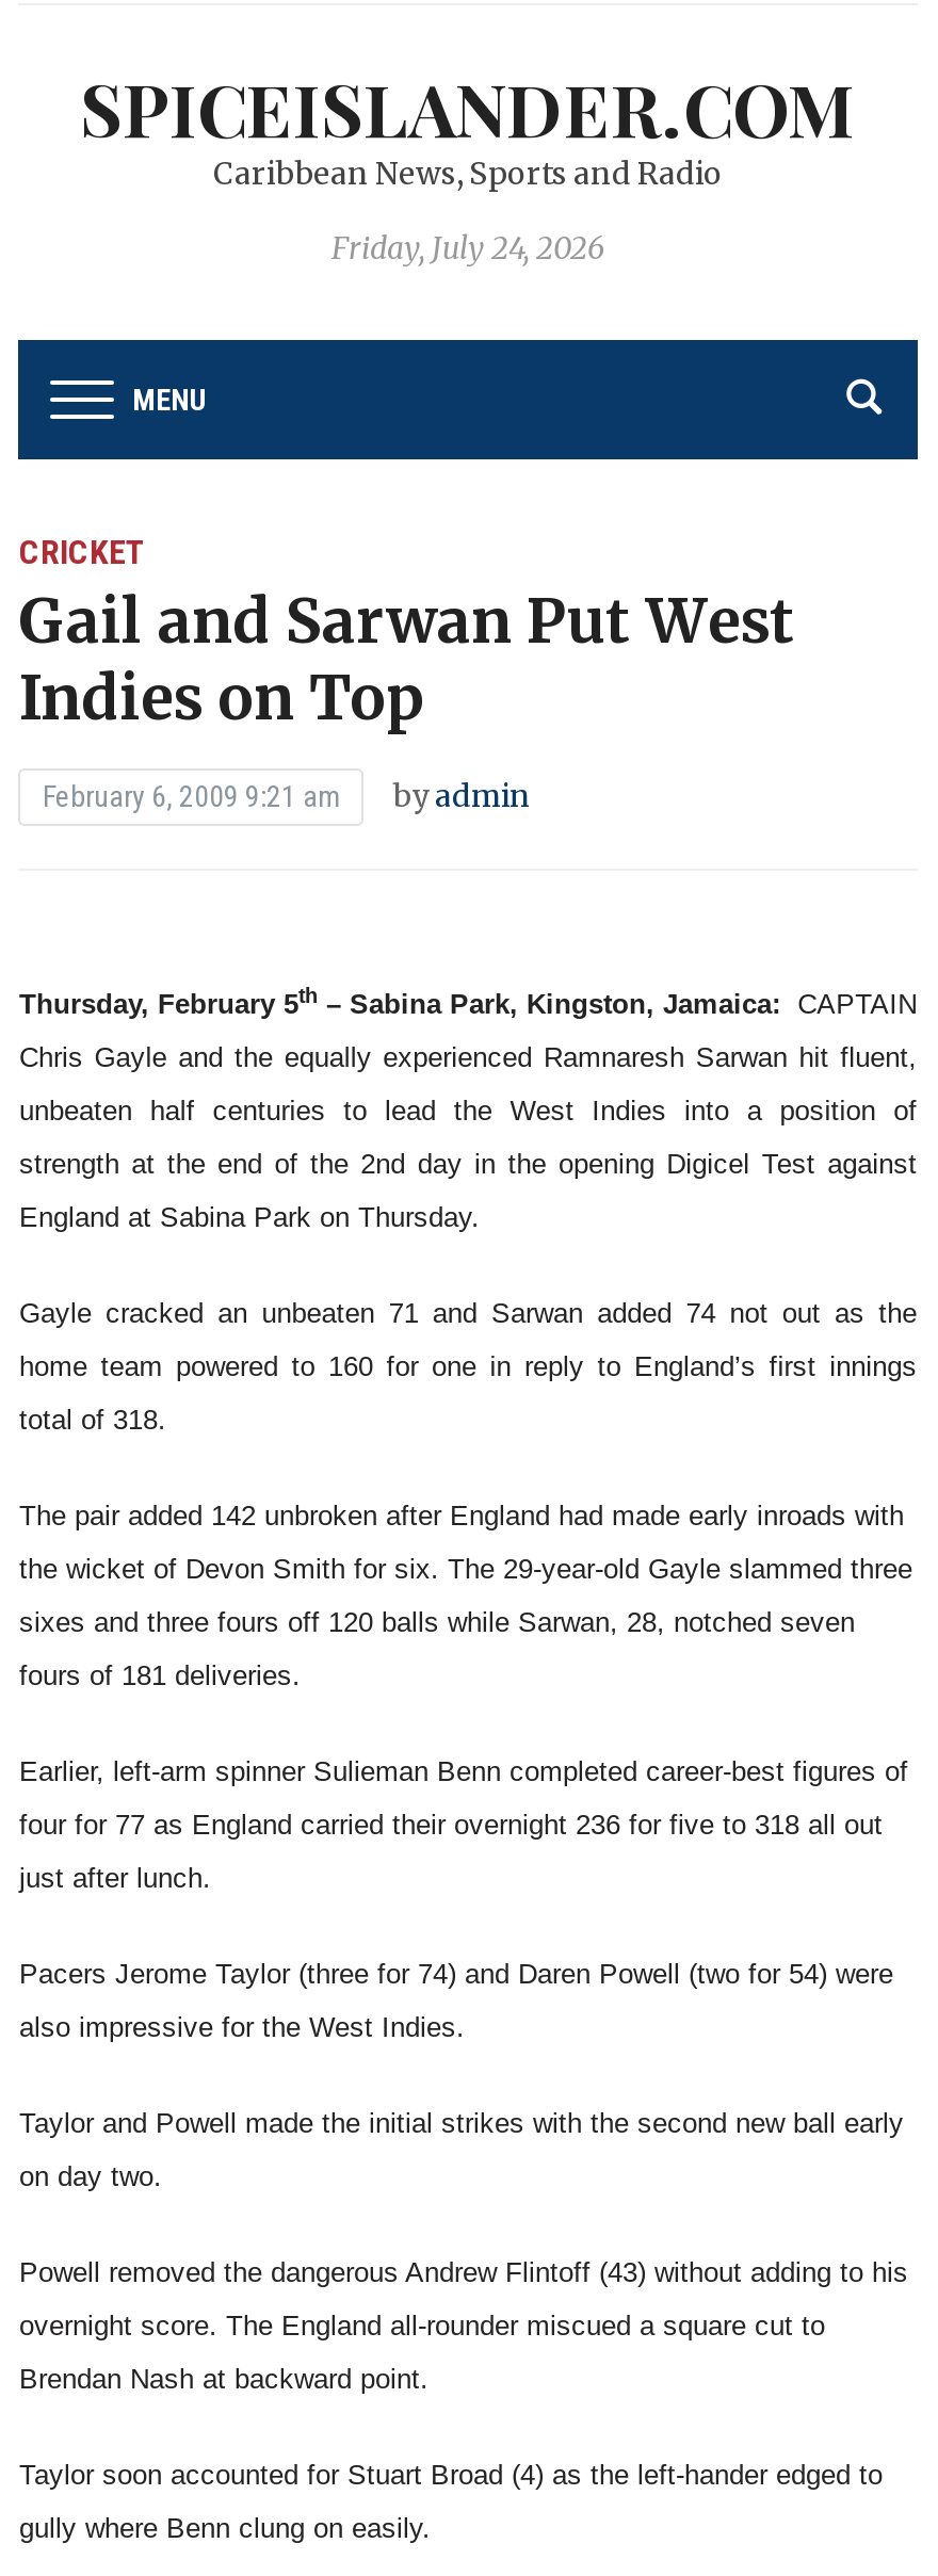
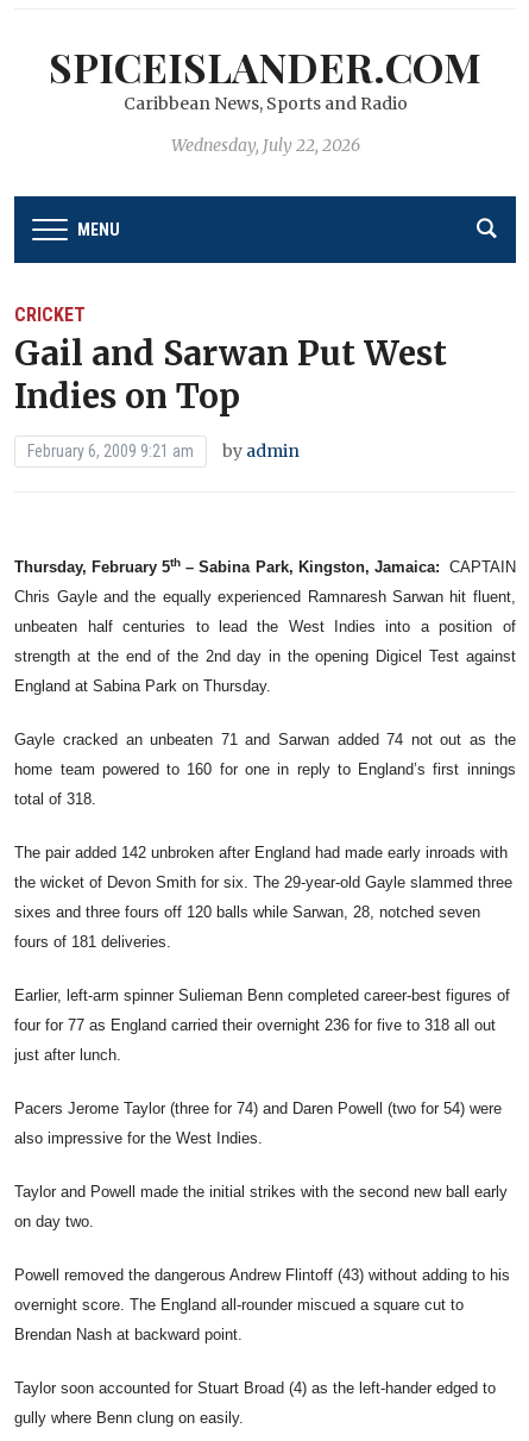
- Friday, July 24, 2026
+ Wednesday, July 22, 2026
